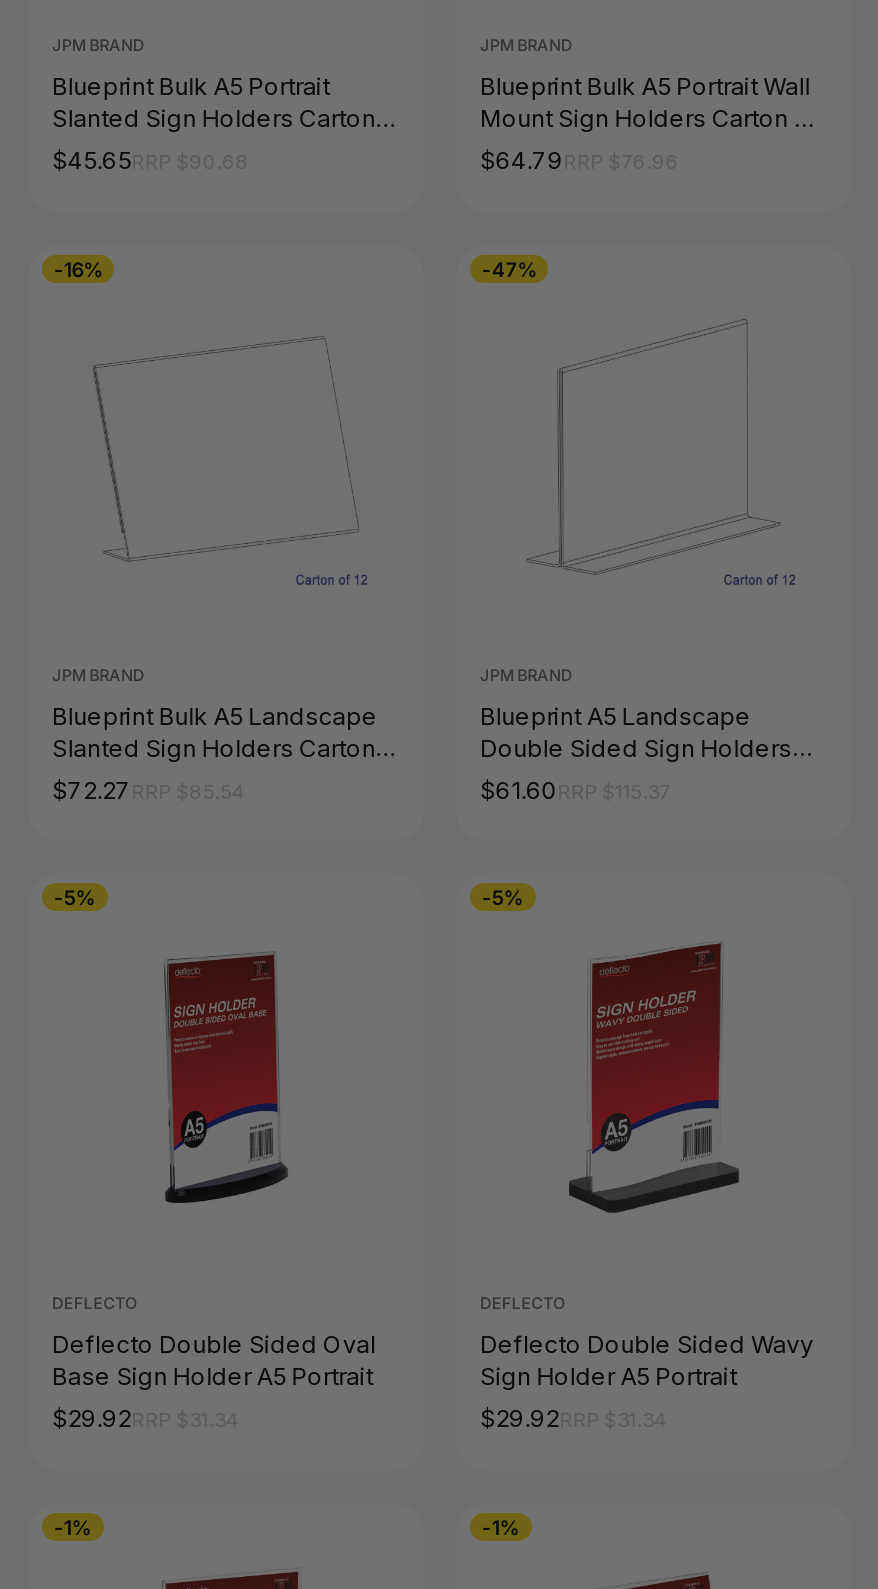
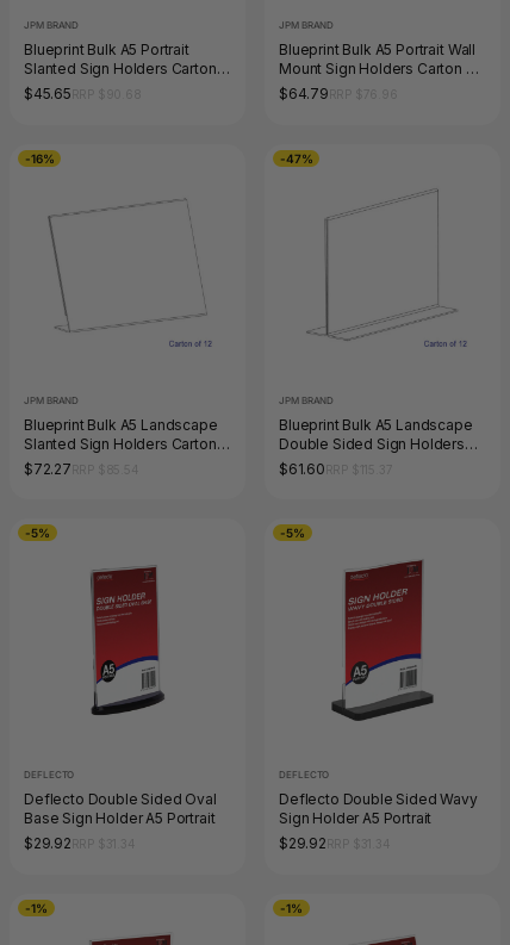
- Blueprint A5 Landscape
+ Blueprint Bulk A5 Landscape
